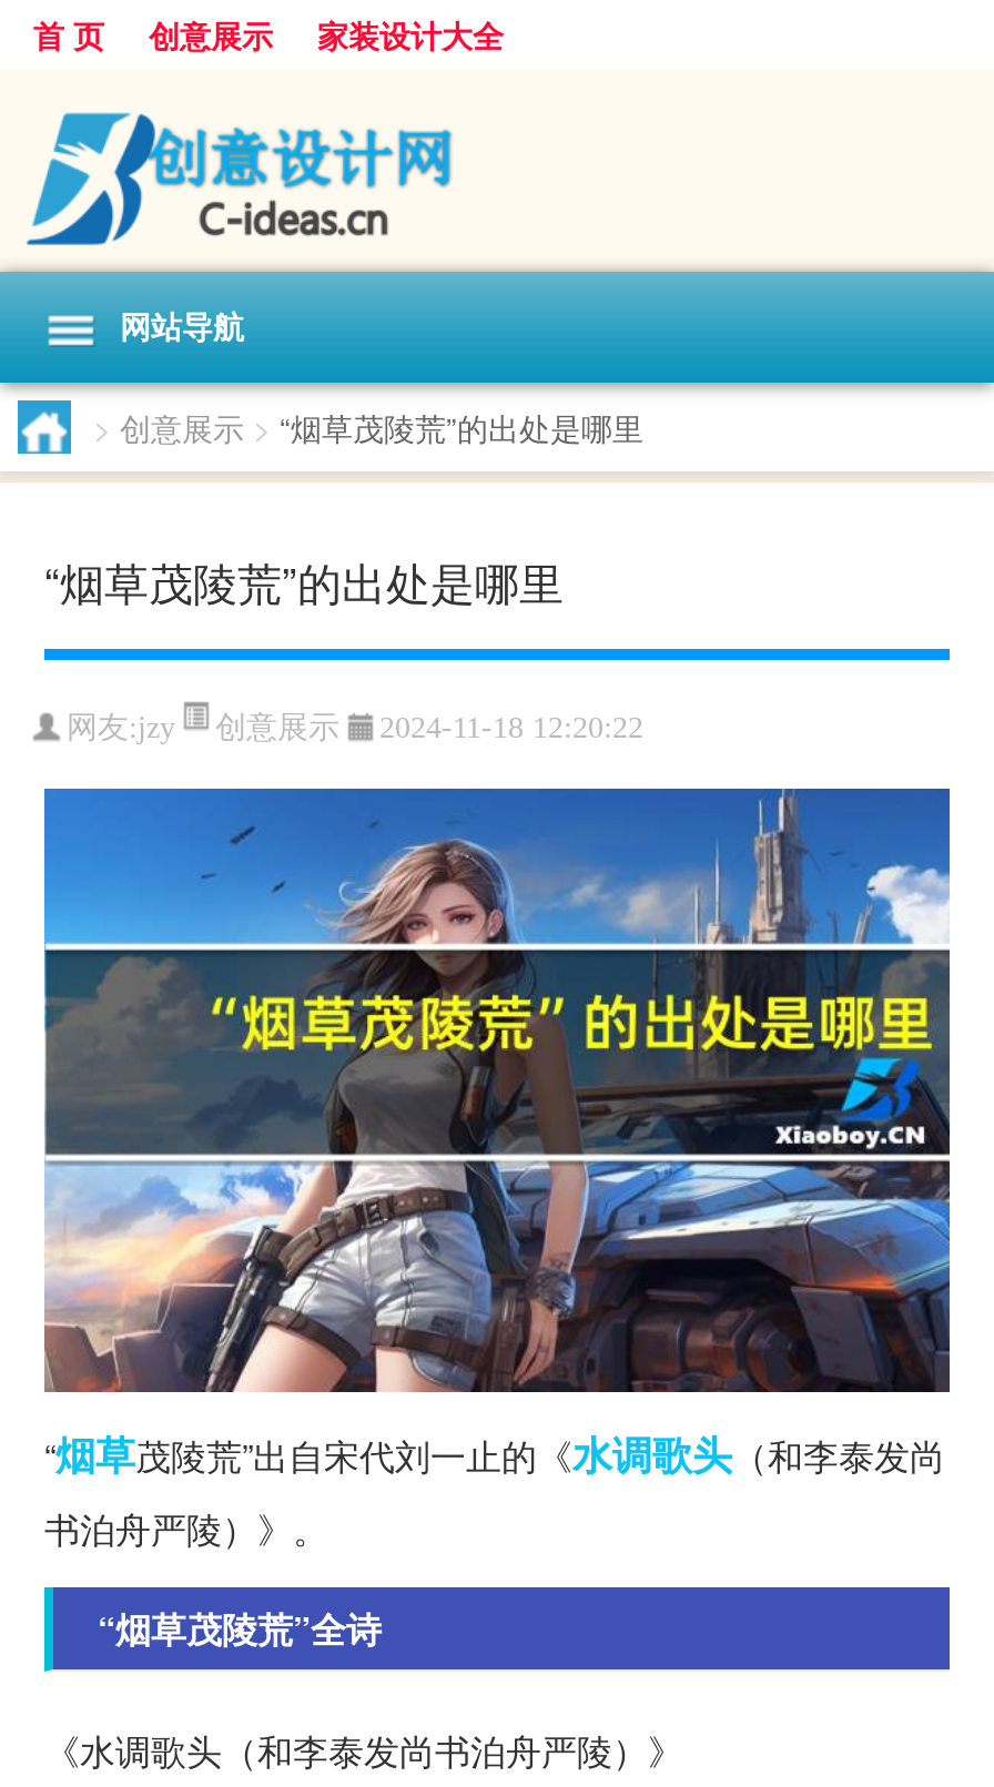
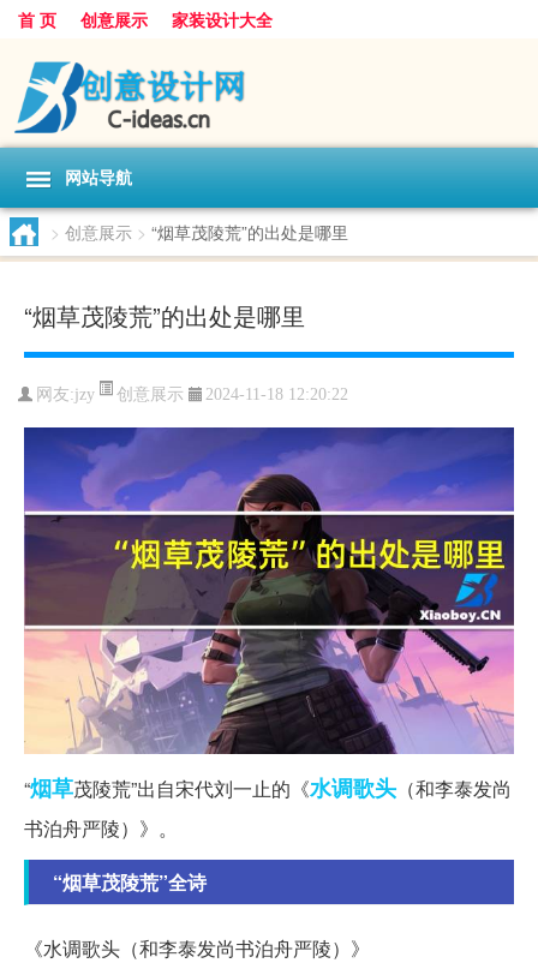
- [image]
+ [image]
